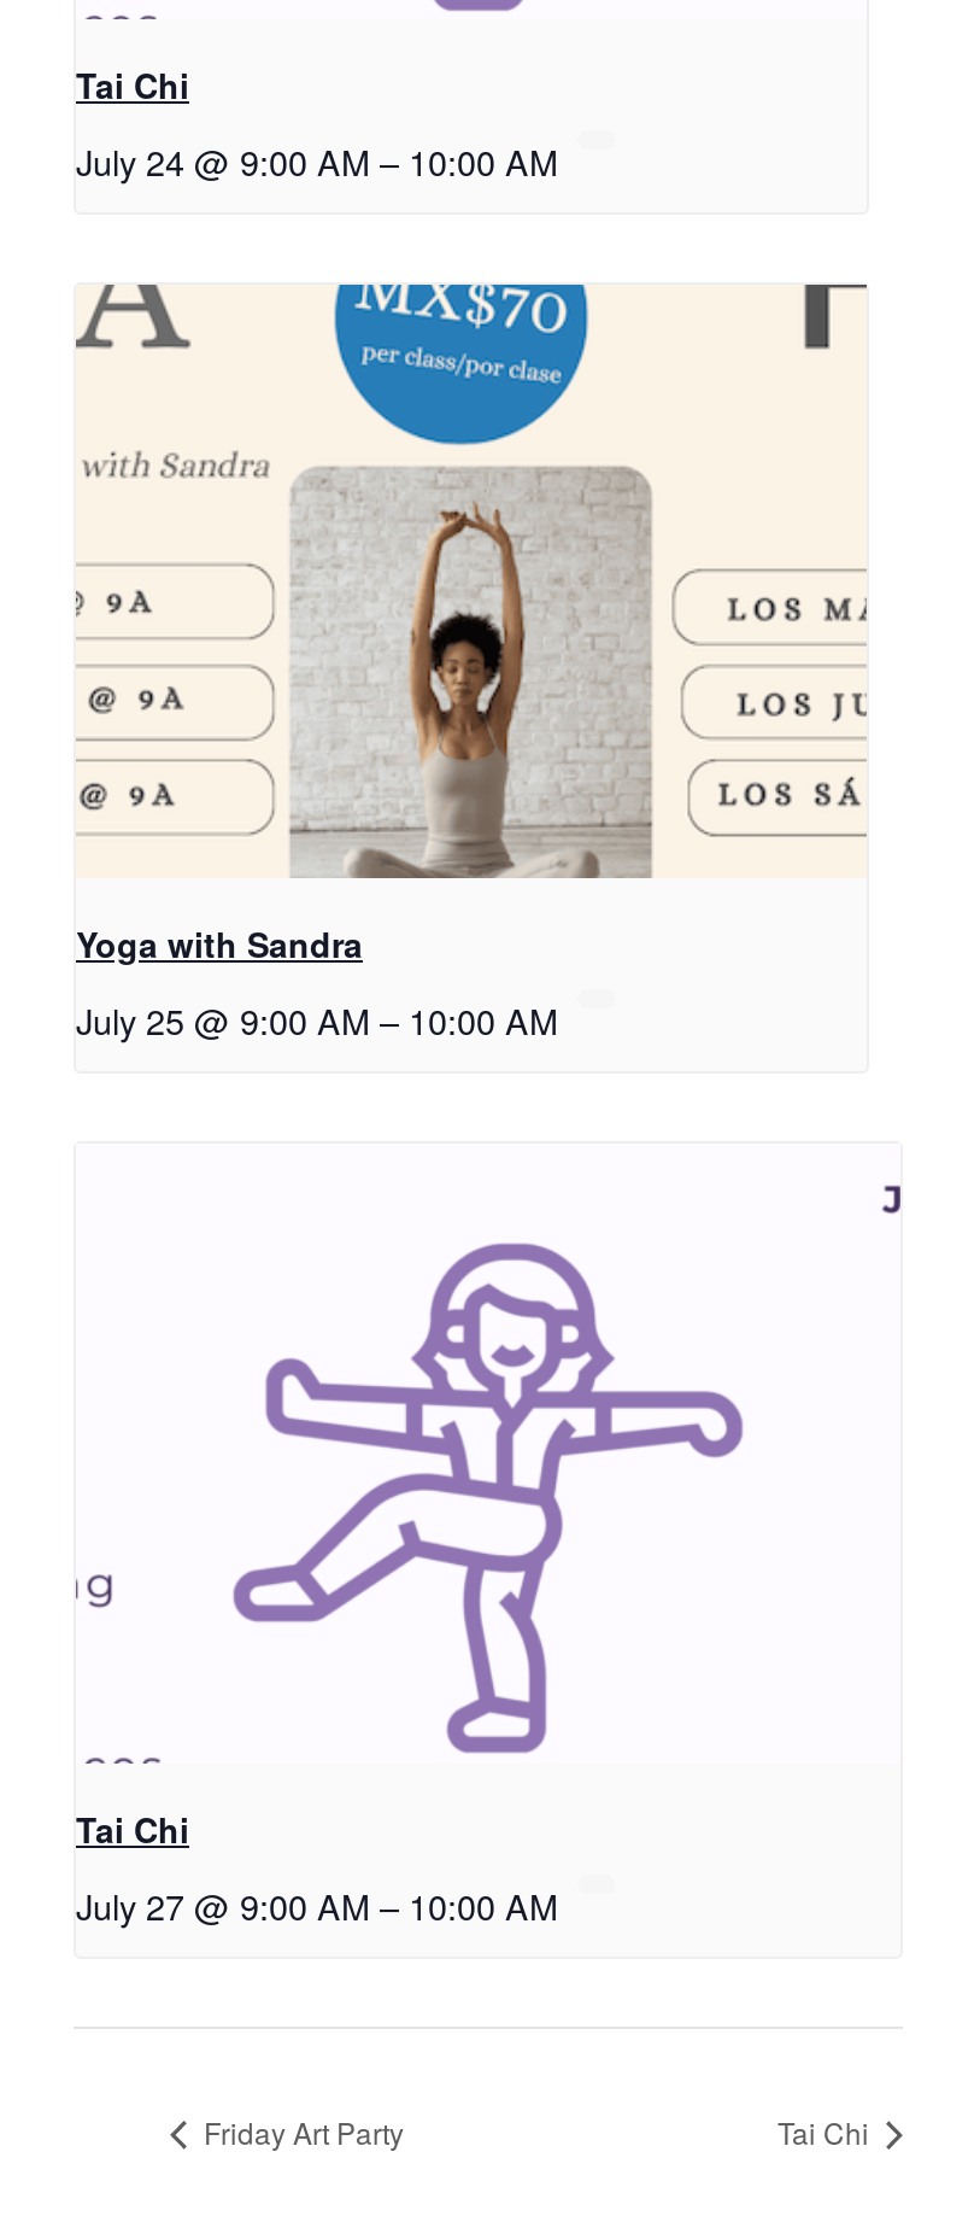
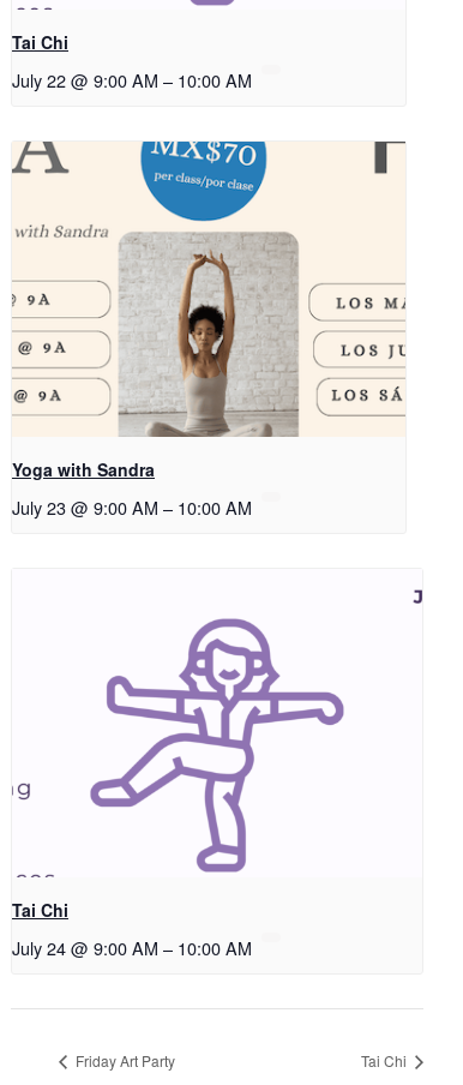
- July 24 @ 9:00 AM – 10:00 AM
+ July 22 @ 9:00 AM – 10:00 AM

- July 25 @ 9:00 AM – 10:00 AM
+ July 23 @ 9:00 AM – 10:00 AM

- July 27 @ 9:00 AM – 10:00 AM
+ July 24 @ 9:00 AM – 10:00 AM
